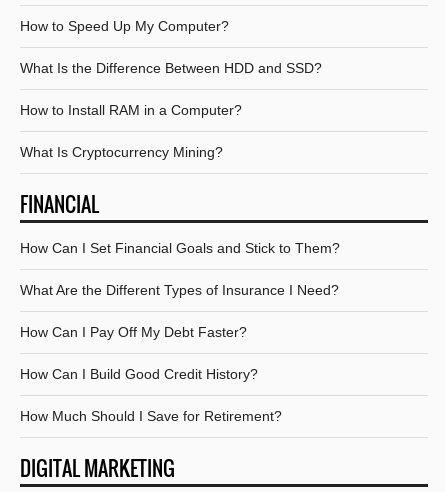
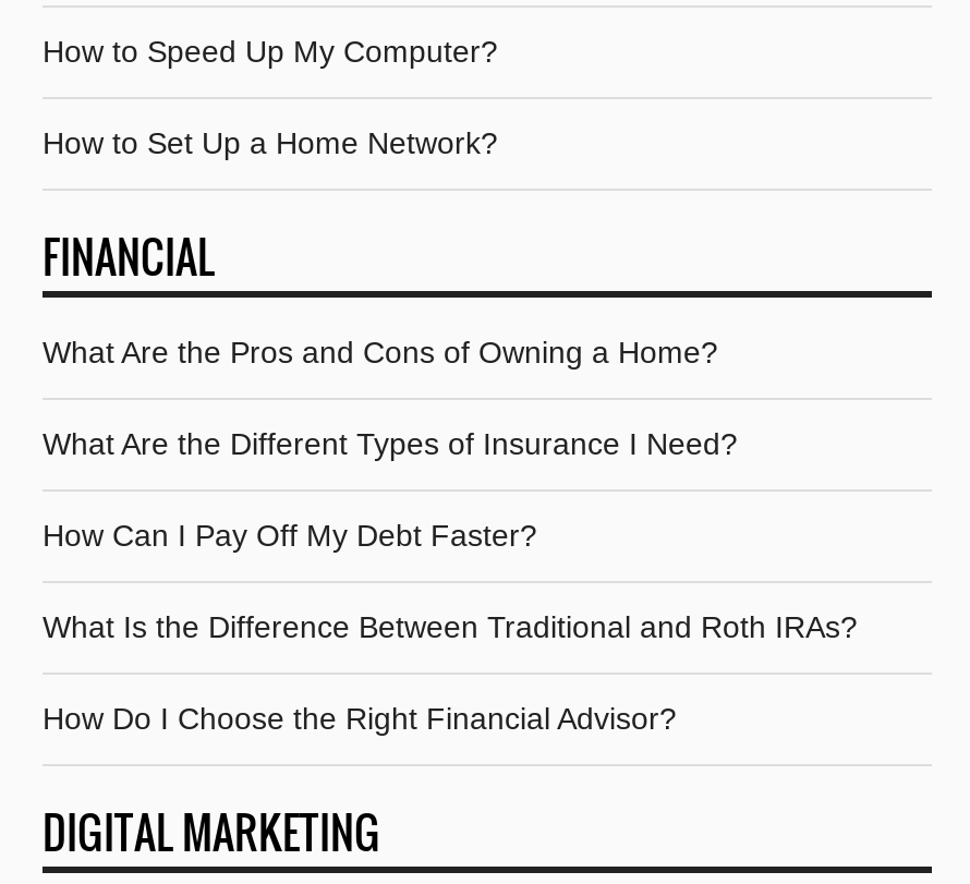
- What Is the Difference Between HDD and SSD?
- How to Install RAM in a Computer?
- What Is Cryptocurrency Mining?
+ How to Set Up a Home Network?

- How Can I Set Financial Goals and Stick to Them?
+ What Are the Pros and Cons of Owning a Home?

- How Can I Build Good Credit History?
+ What Is the Difference Between Traditional and Roth IRAs?

- How Much Should I Save for Retirement?
+ How Do I Choose the Right Financial Advisor?
